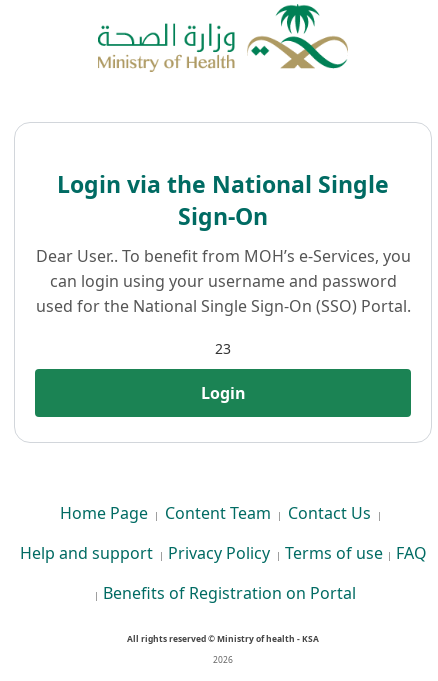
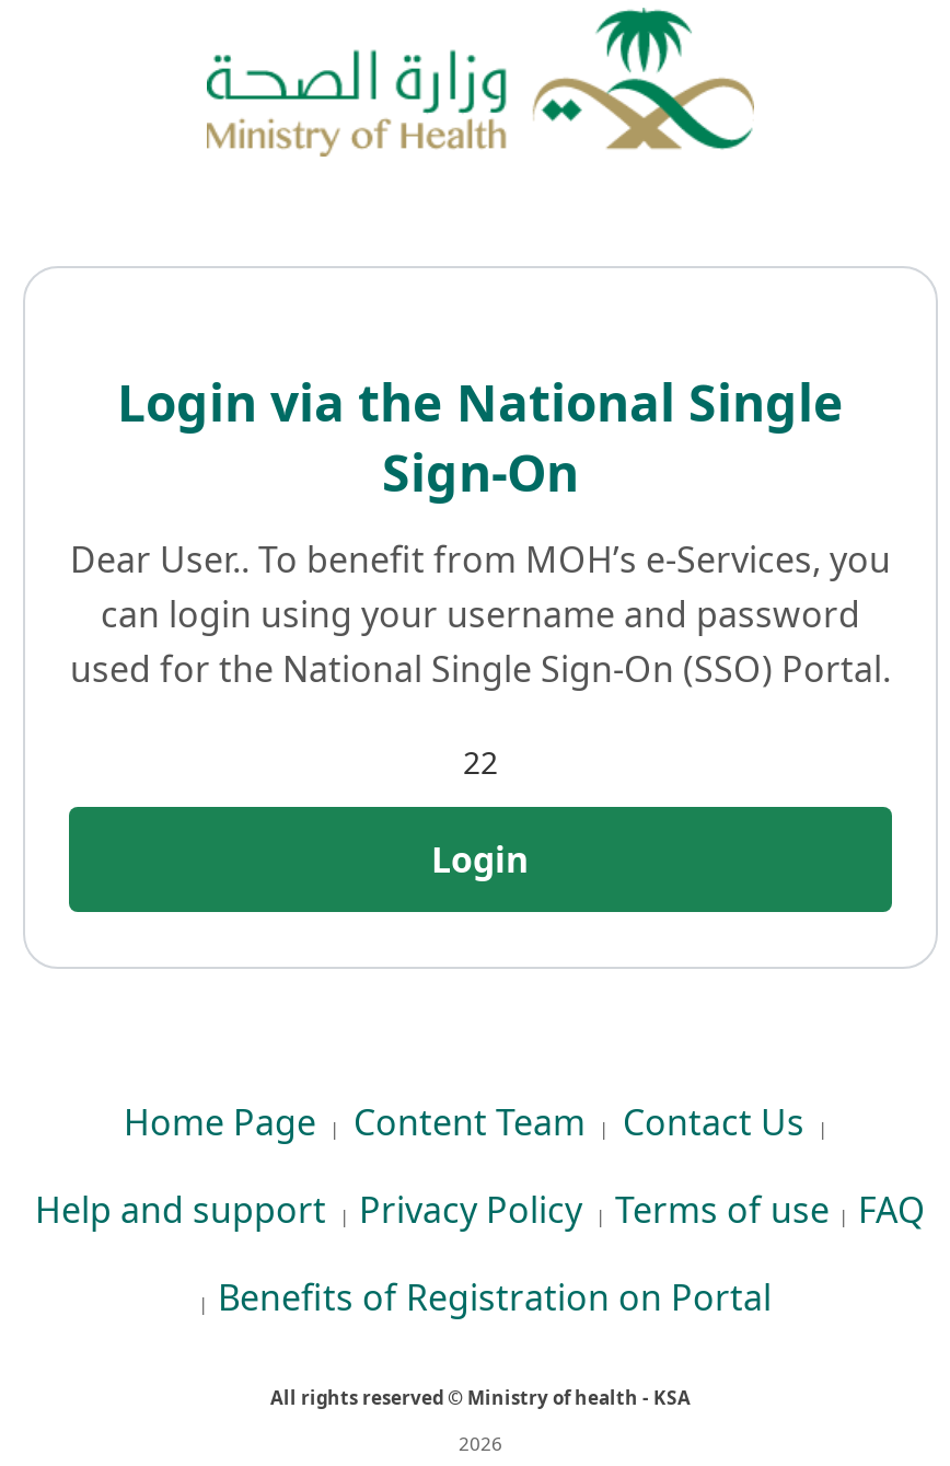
- 23
+ 22
